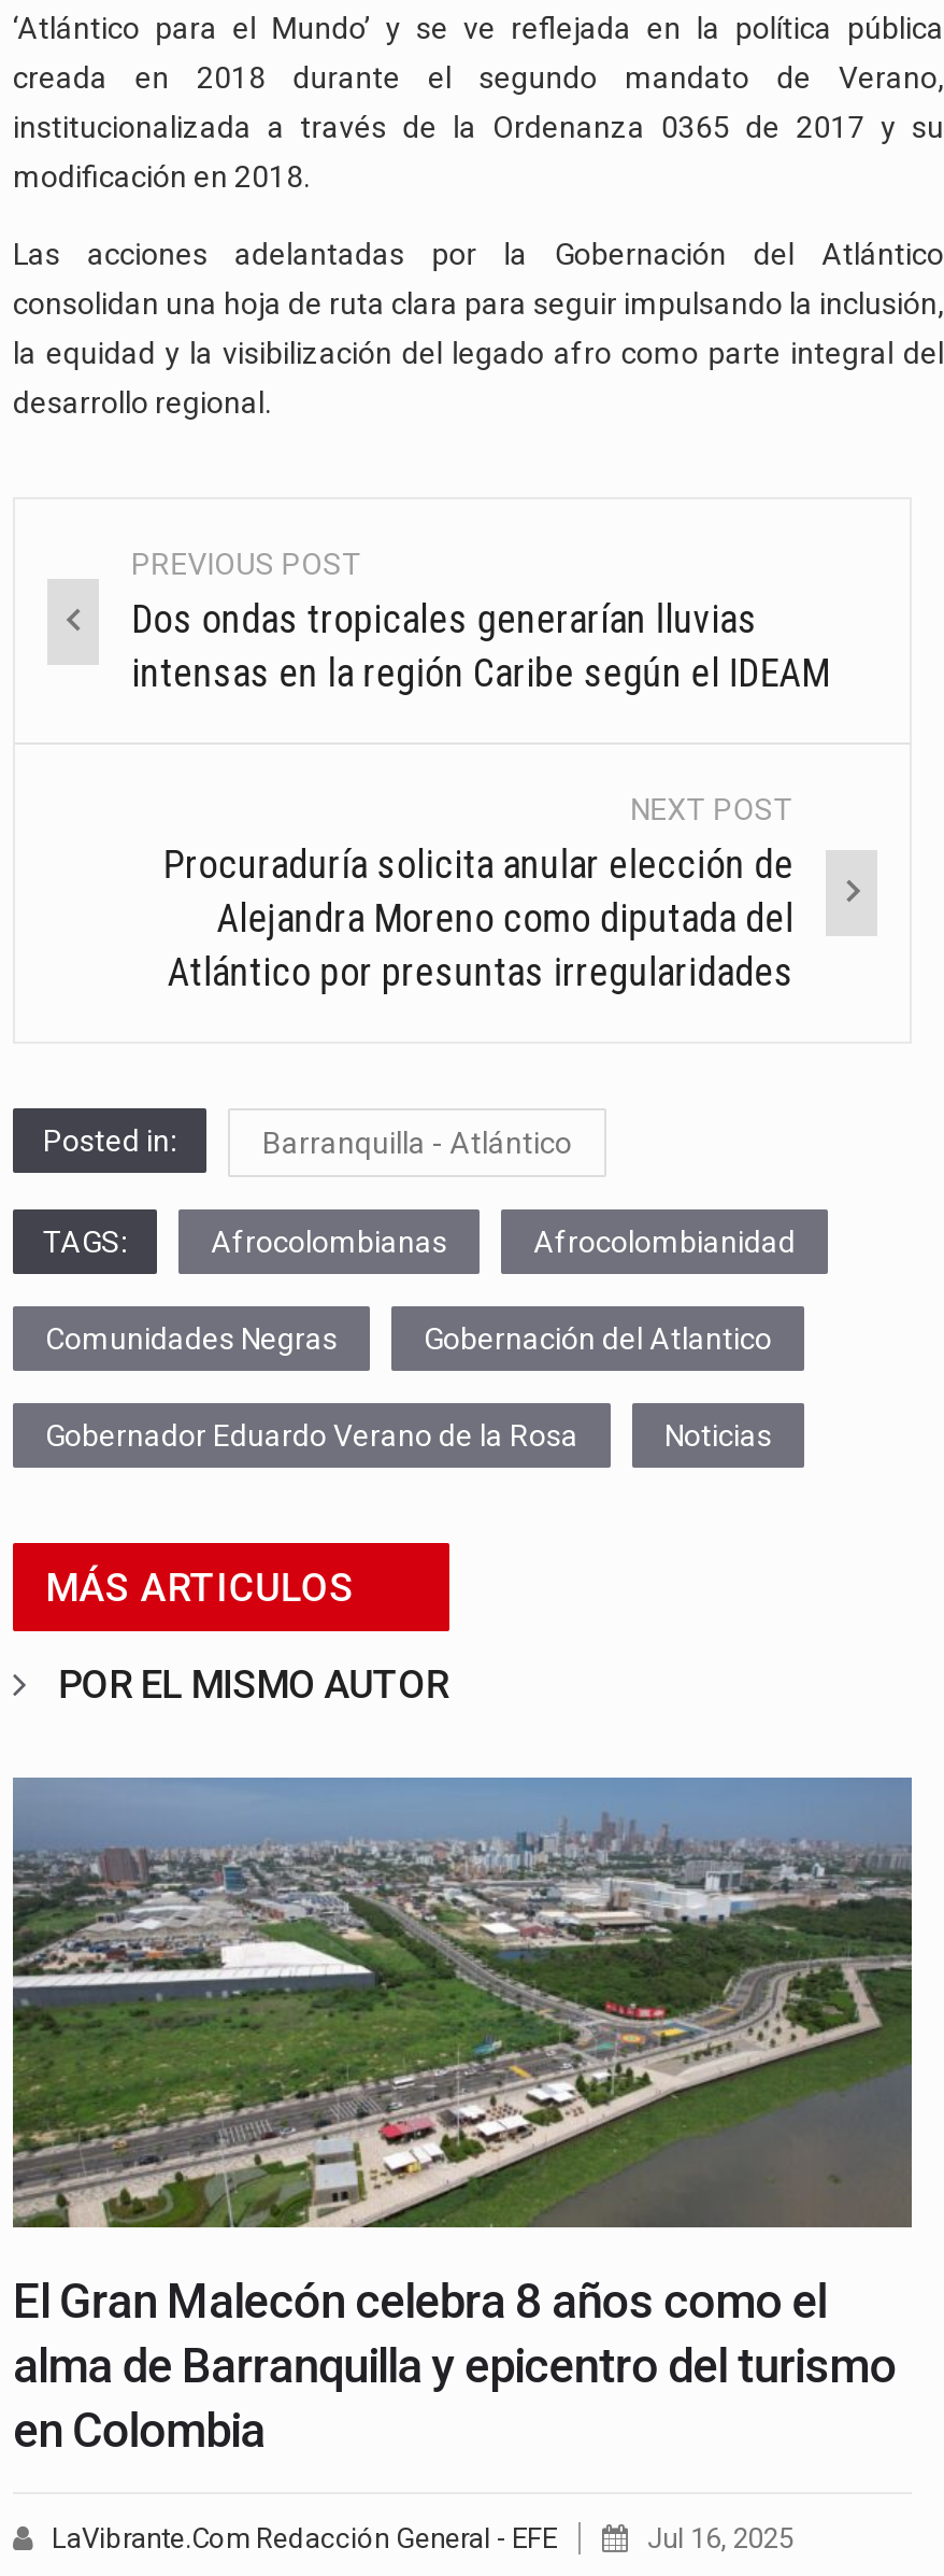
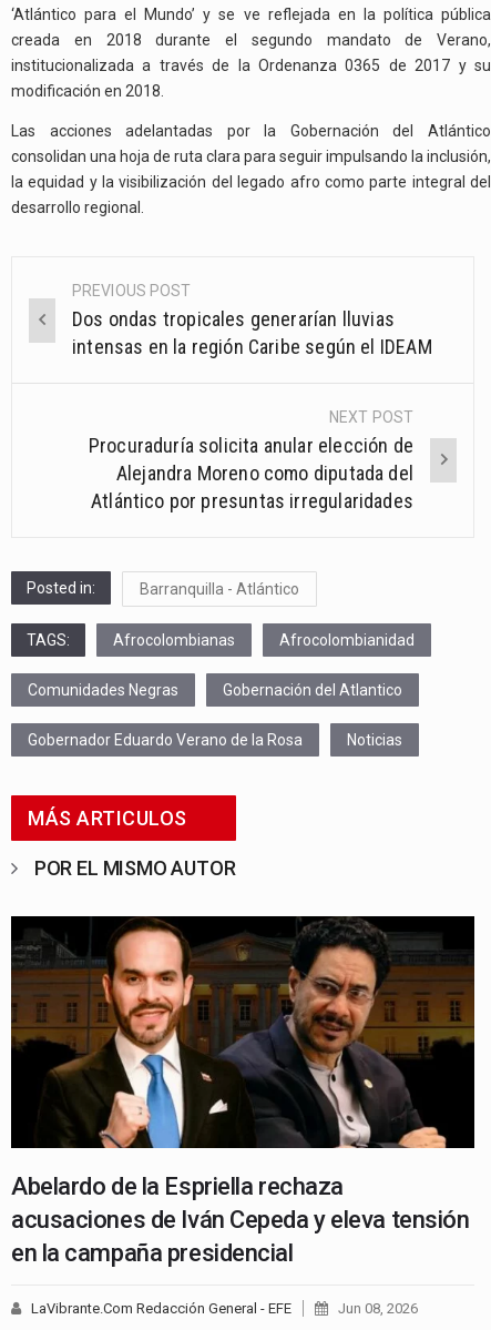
- [image]
- El Gran Malecón celebra 8 años como el
- alma de Barranquilla y epicentro del turismo
- en Colombia
+ [image]
+ Abelardo de la Espriella rechaza
+ acusaciones de Iván Cepeda y eleva tensión
+ en la campaña presidencial

- Jul 16, 2025
+ Jun 08, 2026
